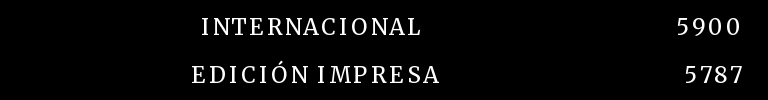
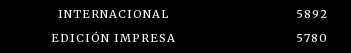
- 5900
+ 5892

- 5787
+ 5780
